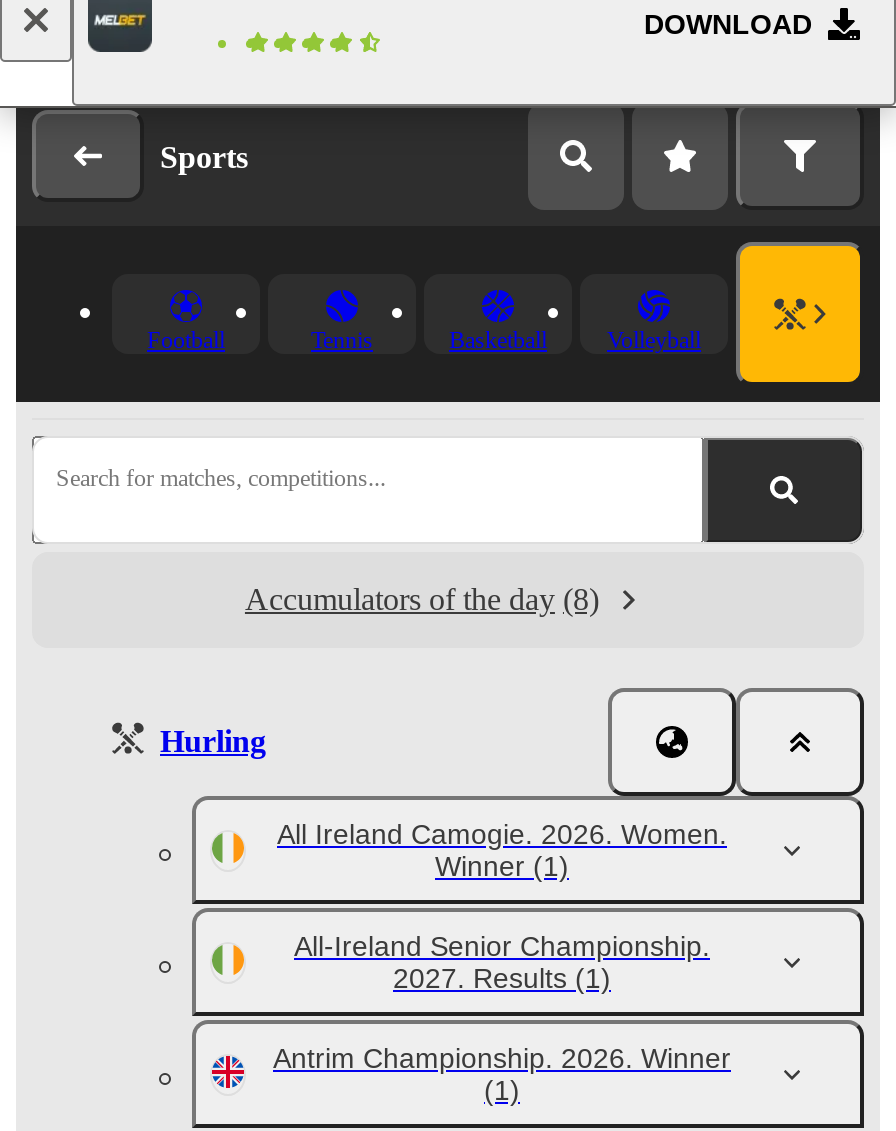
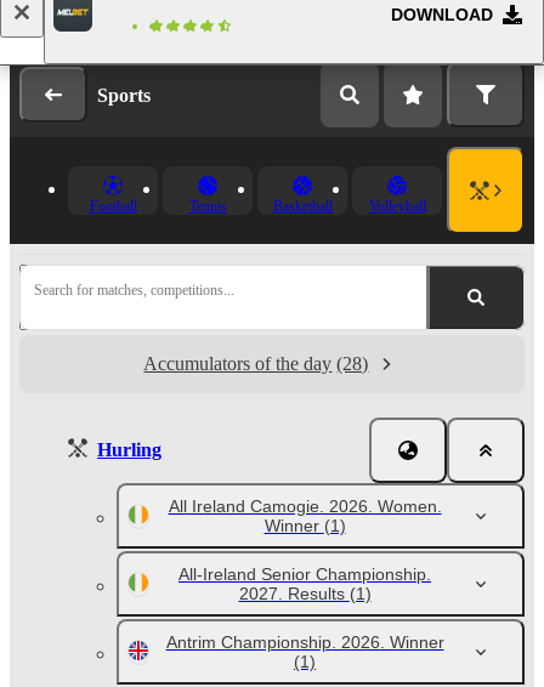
- Accumulators of the day (8)
+ Accumulators of the day (28)
